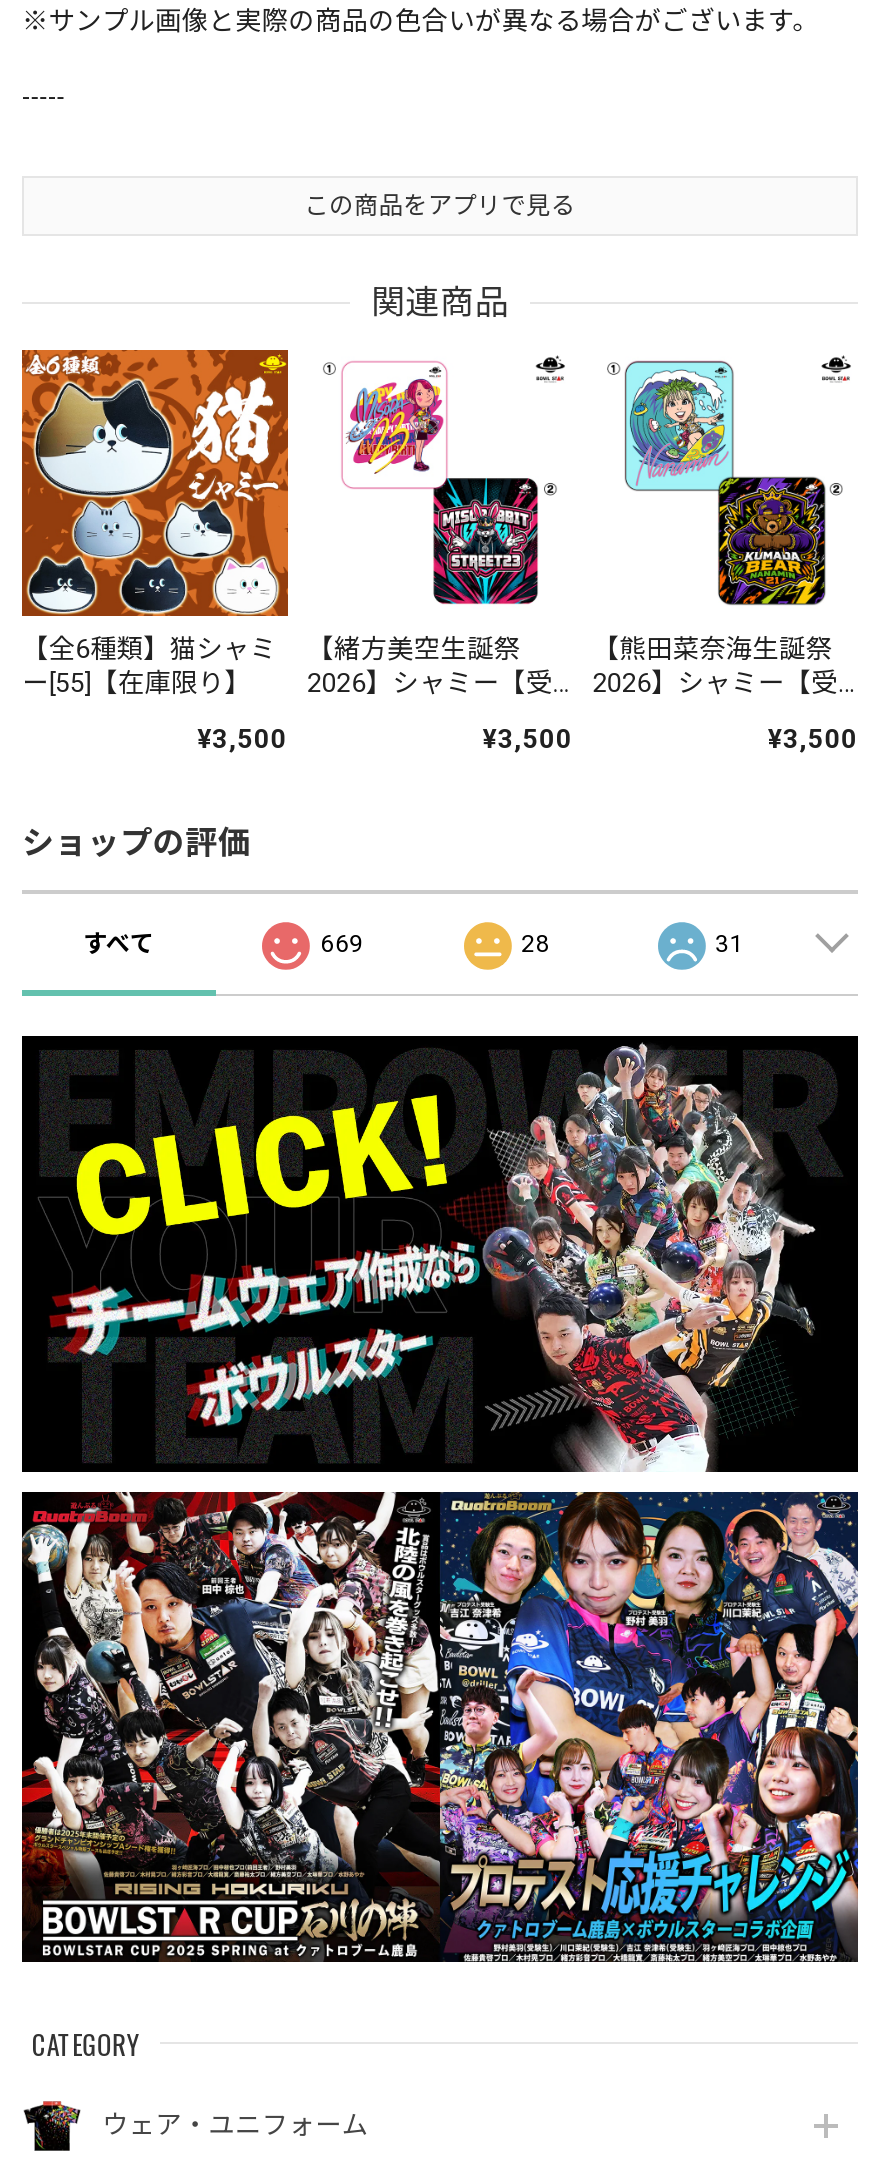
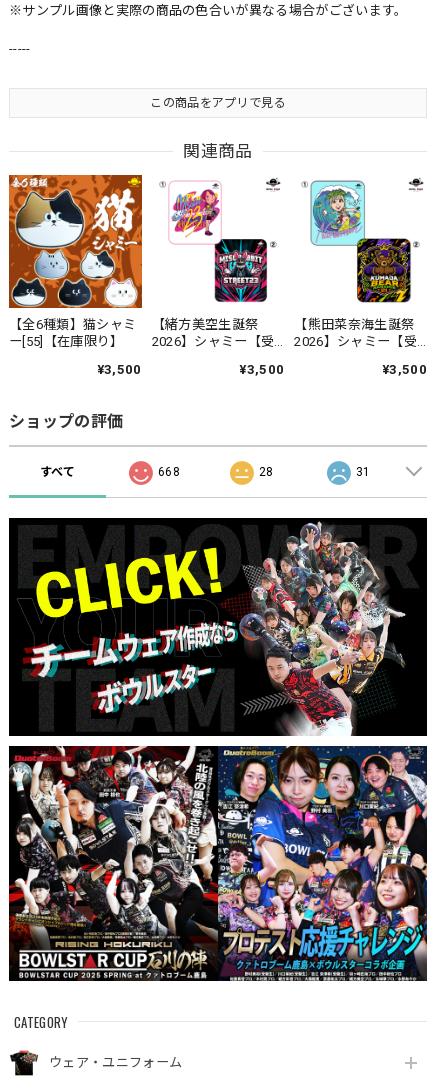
- 669
+ 668
